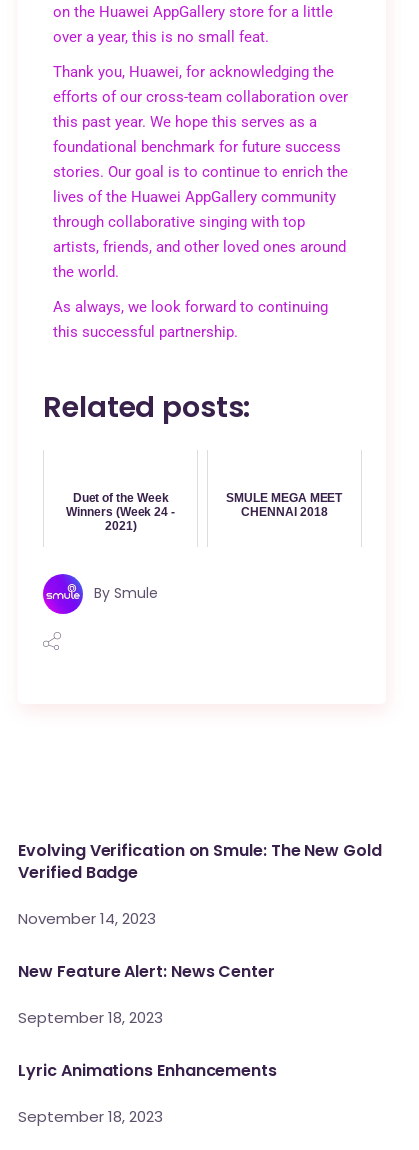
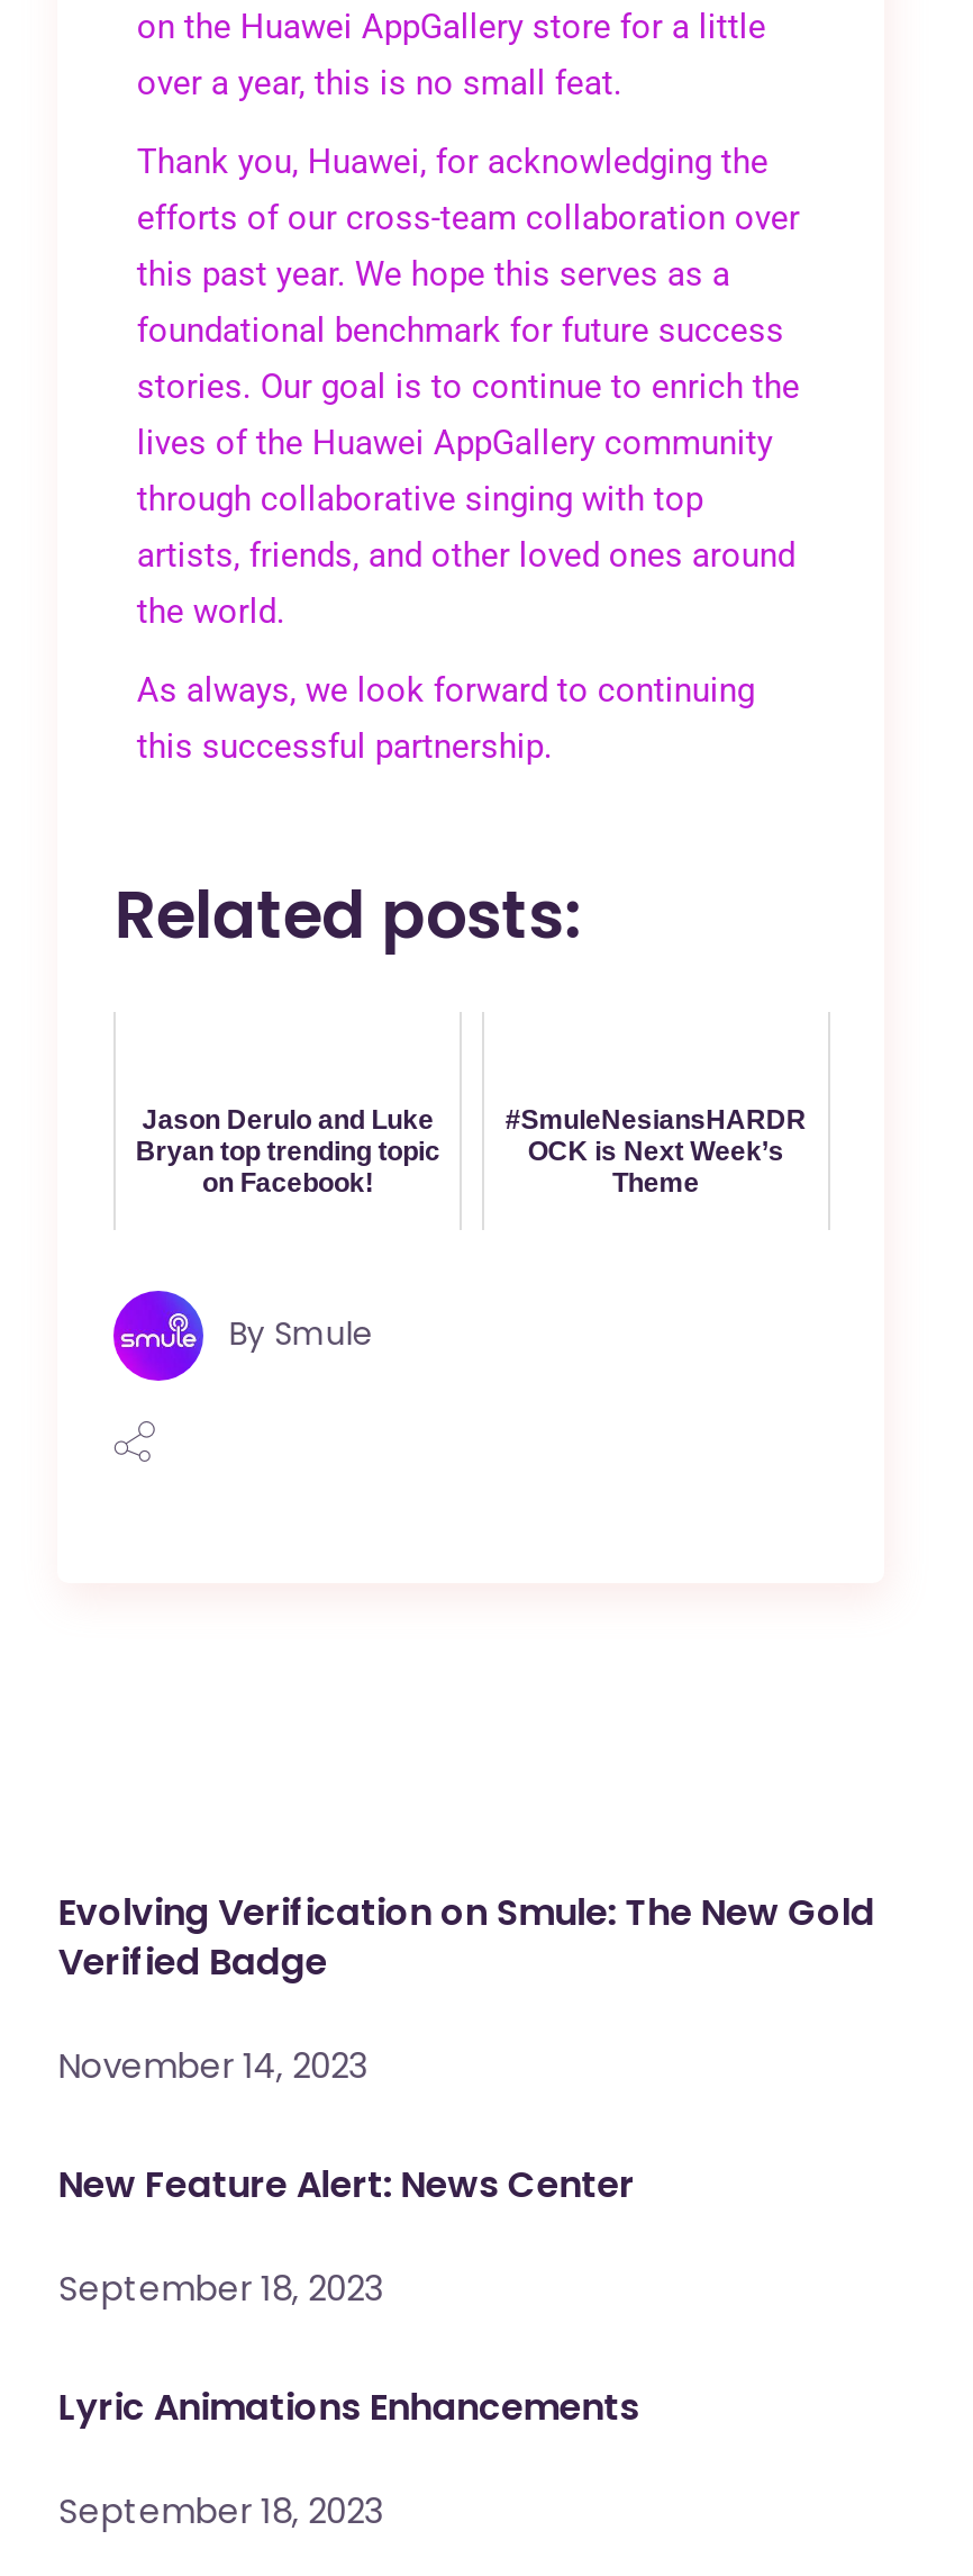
- Duet of the Week
- Winners (Week 24 -
- 2021)
+ Jason Derulo and Luke
+ Bryan top trending topic
+ on Facebook!

- SMULE MEGA MEET
- CHENNAI 2018
+ #SmuleNesiansHARDR
+ OCK is Next Week’s
+ Theme
